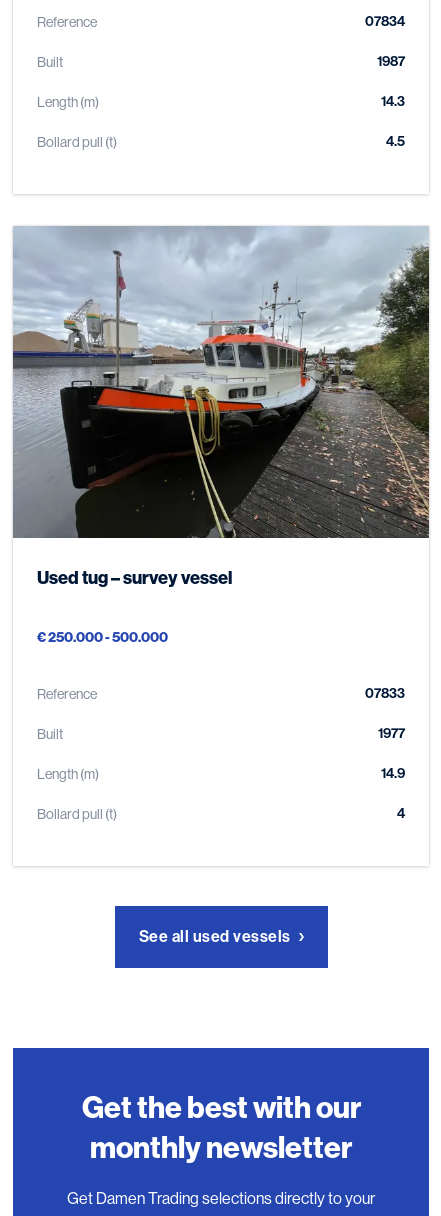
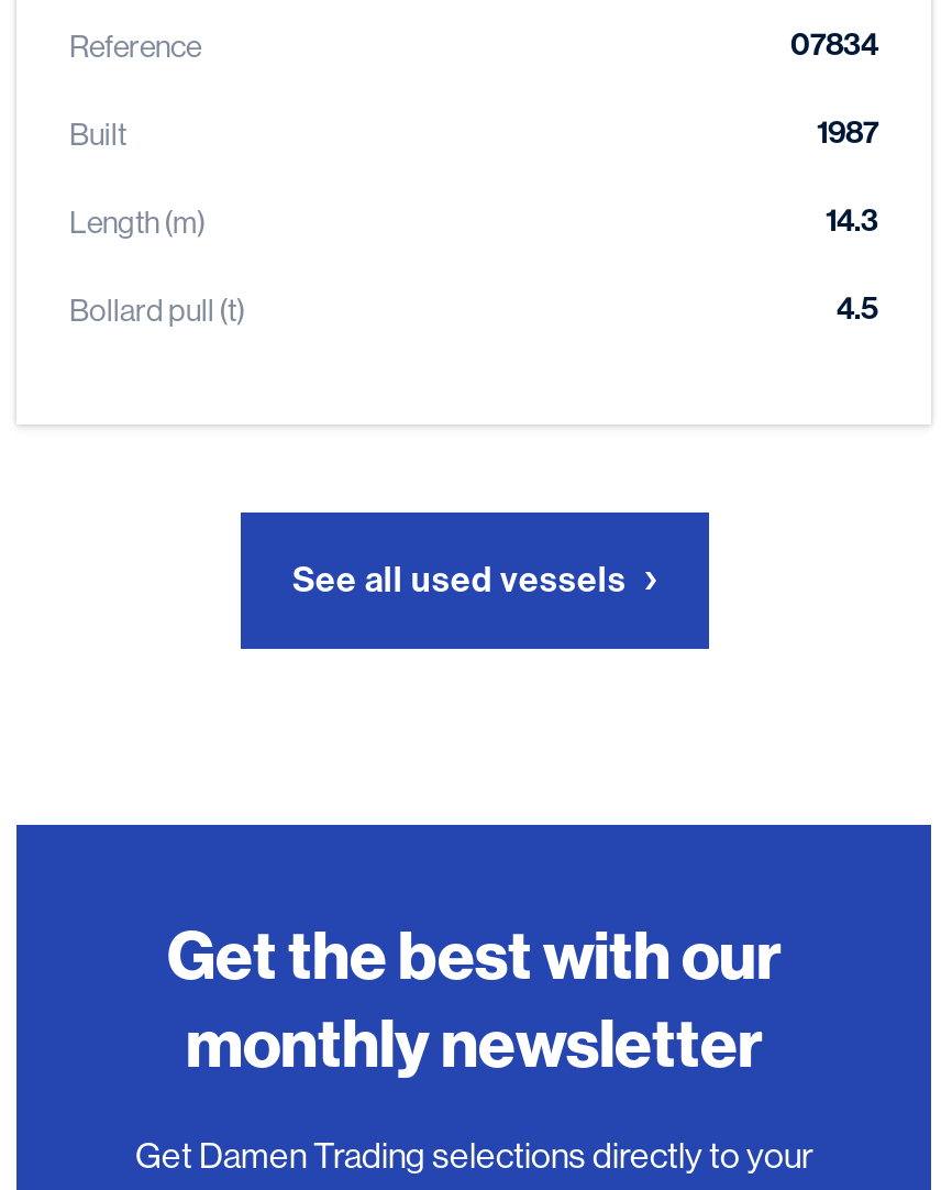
- [image]
- Used tug – survey vessel
- € 250.000 - 500.000
- Reference
- 07833
- Built
- 1977
- Length (m)
- 14.9
- Bollard pull (t)
- 4
